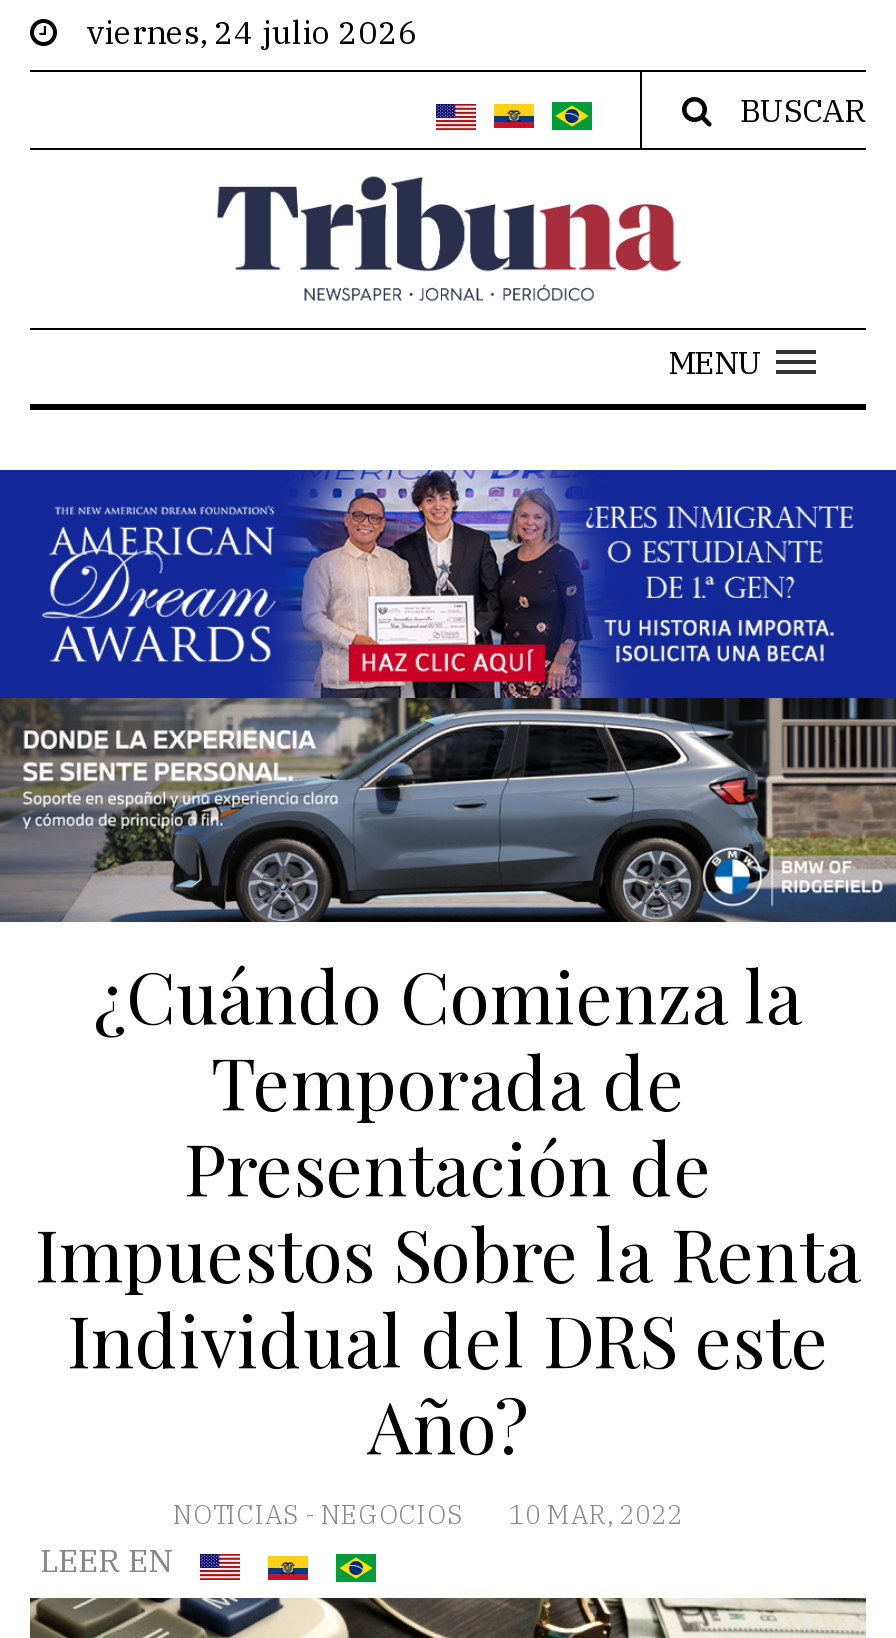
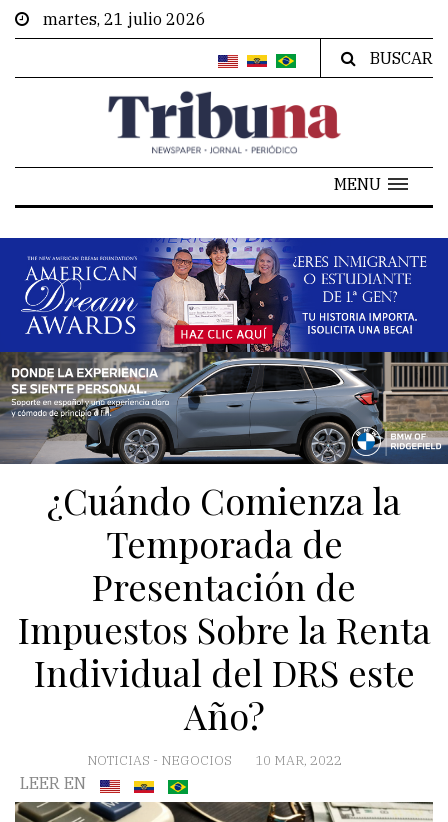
- viernes, 24 julio 2026
+ martes, 21 julio 2026
